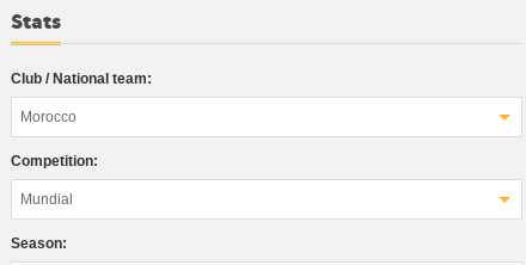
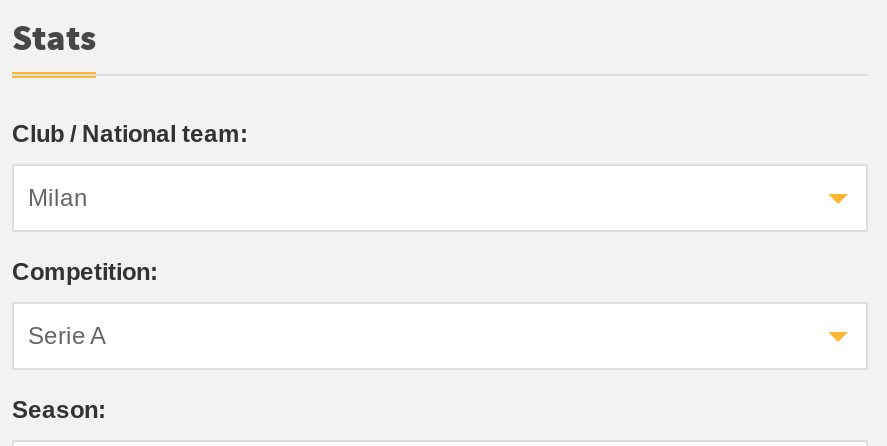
- Morocco
+ Milan

- Mundial
+ Serie A
